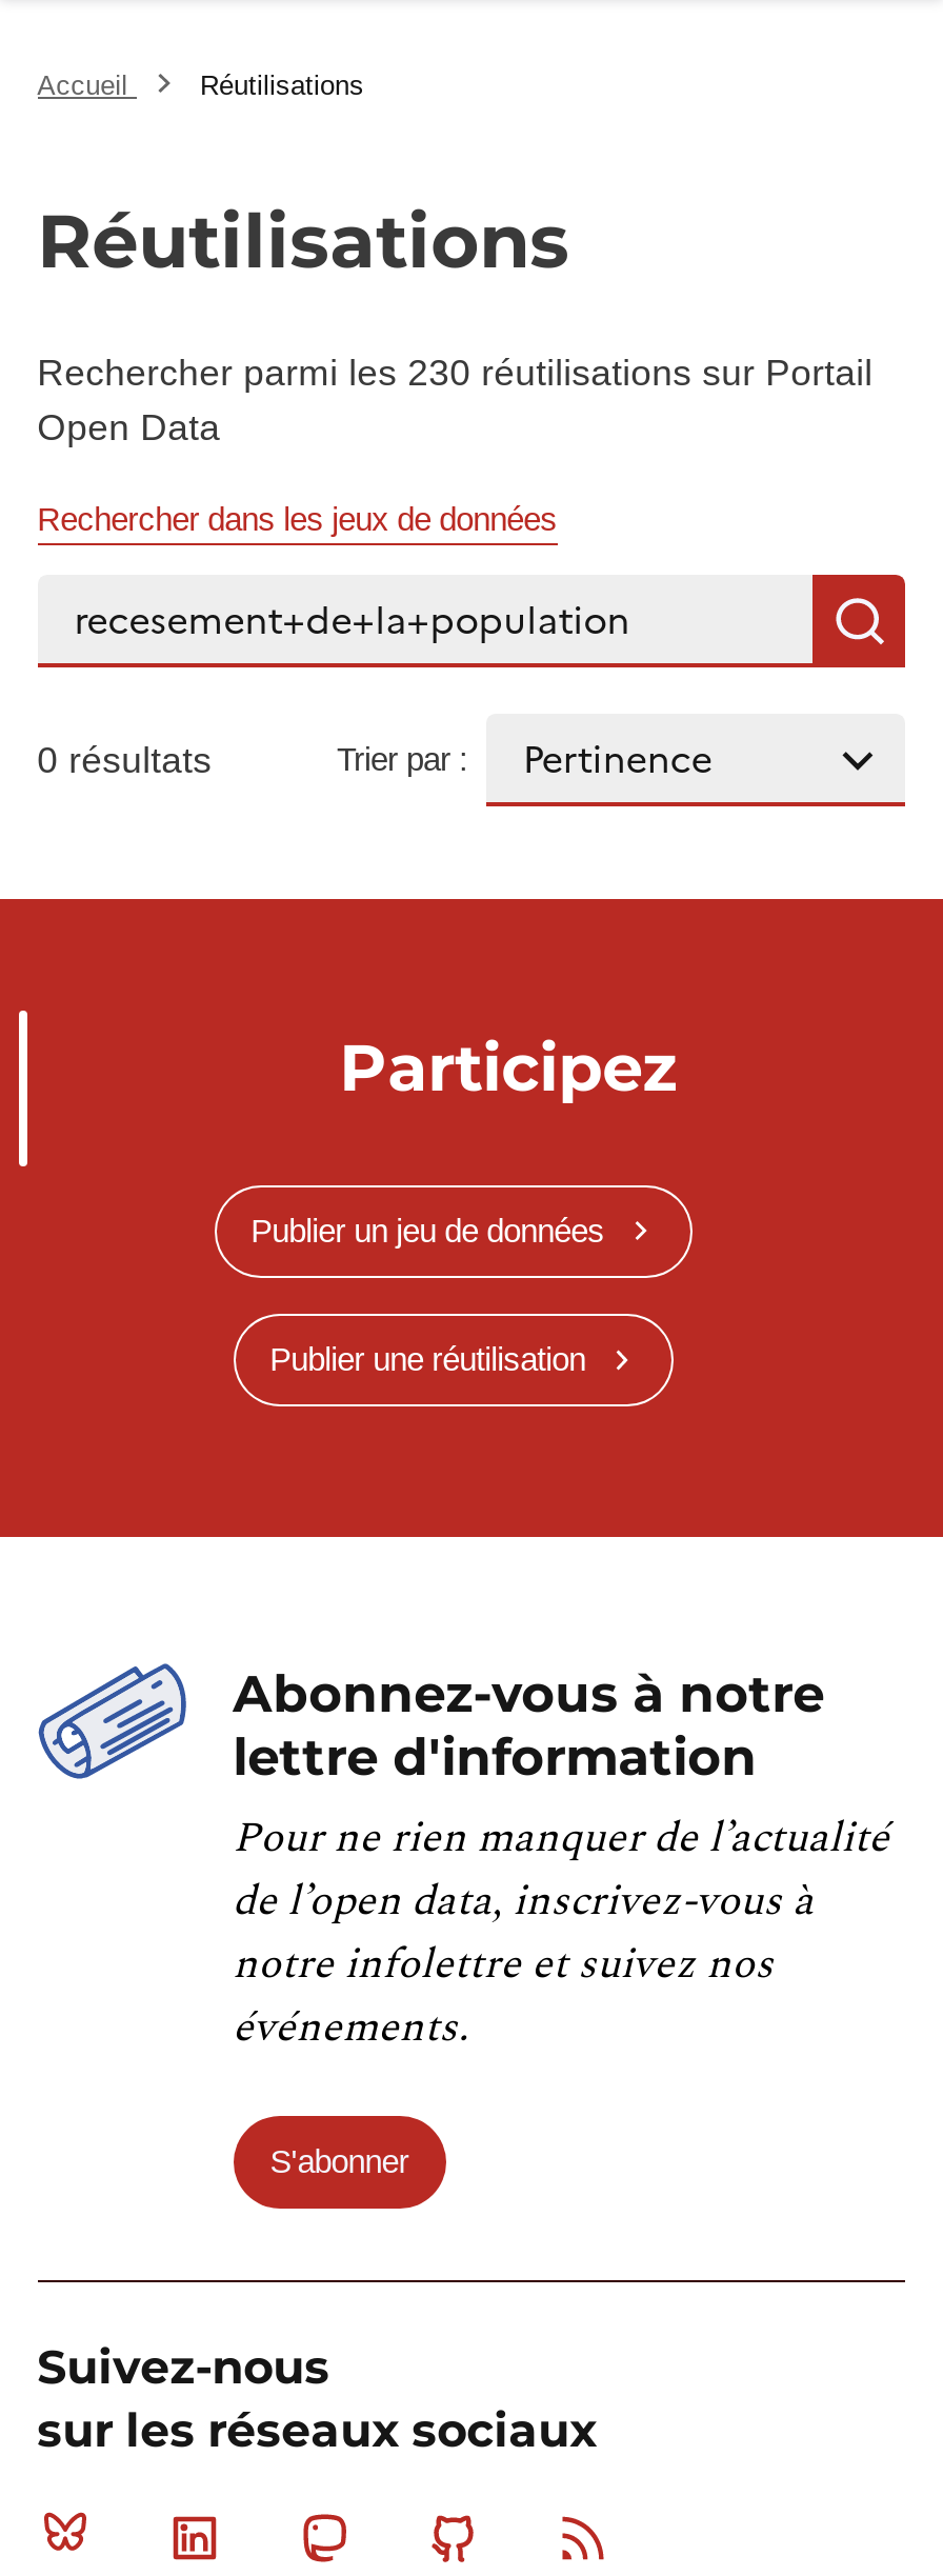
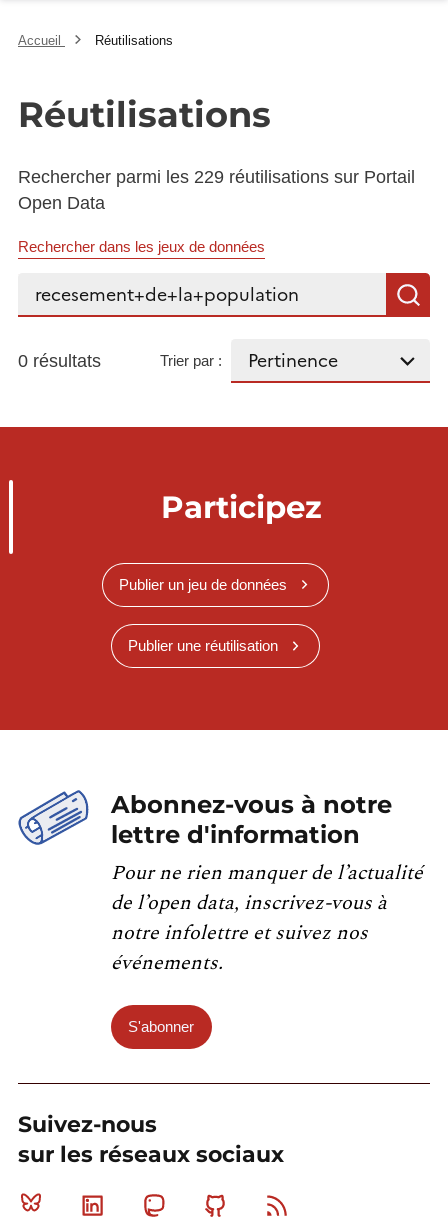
- Rechercher parmi les 230 réutilisations sur Portail
+ Rechercher parmi les 229 réutilisations sur Portail
